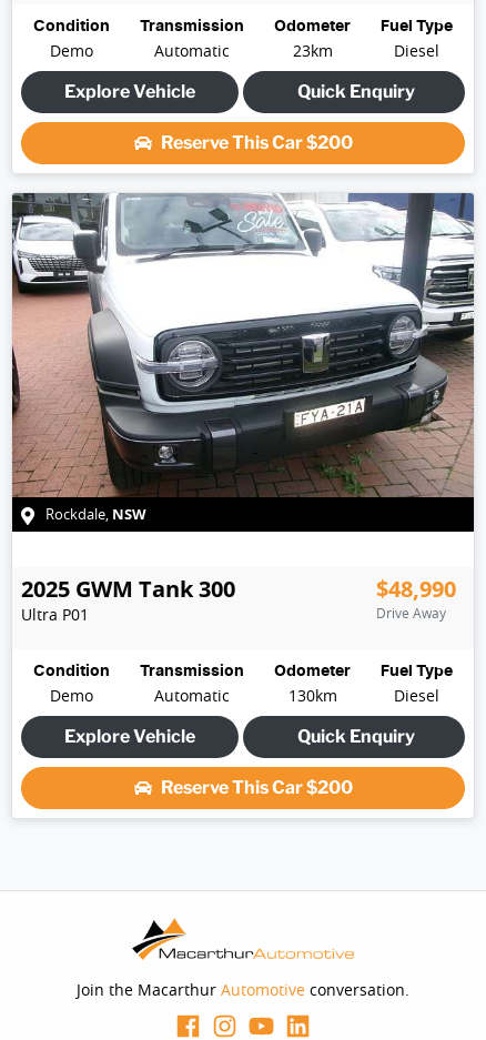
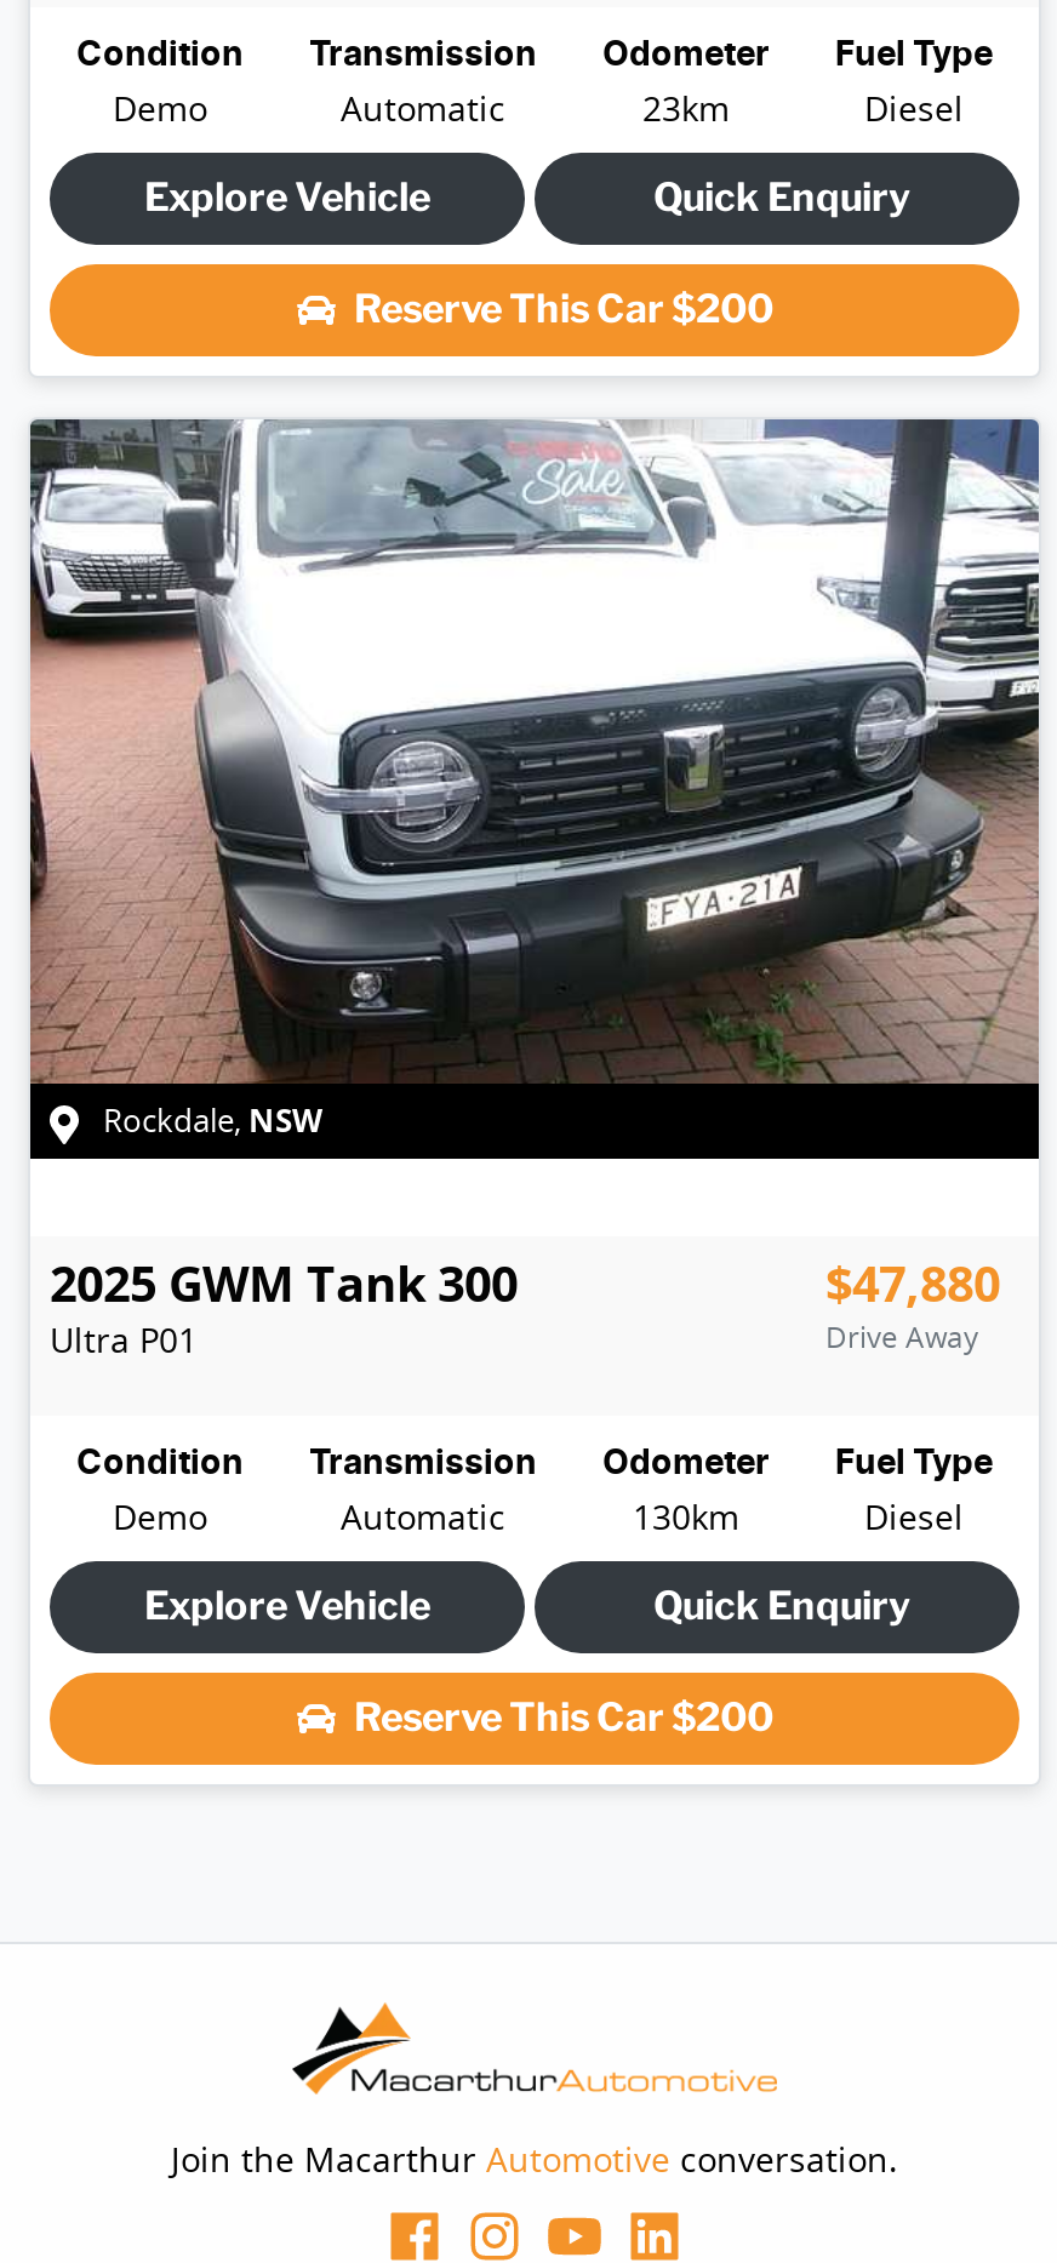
- $48,990
+ $47,880
